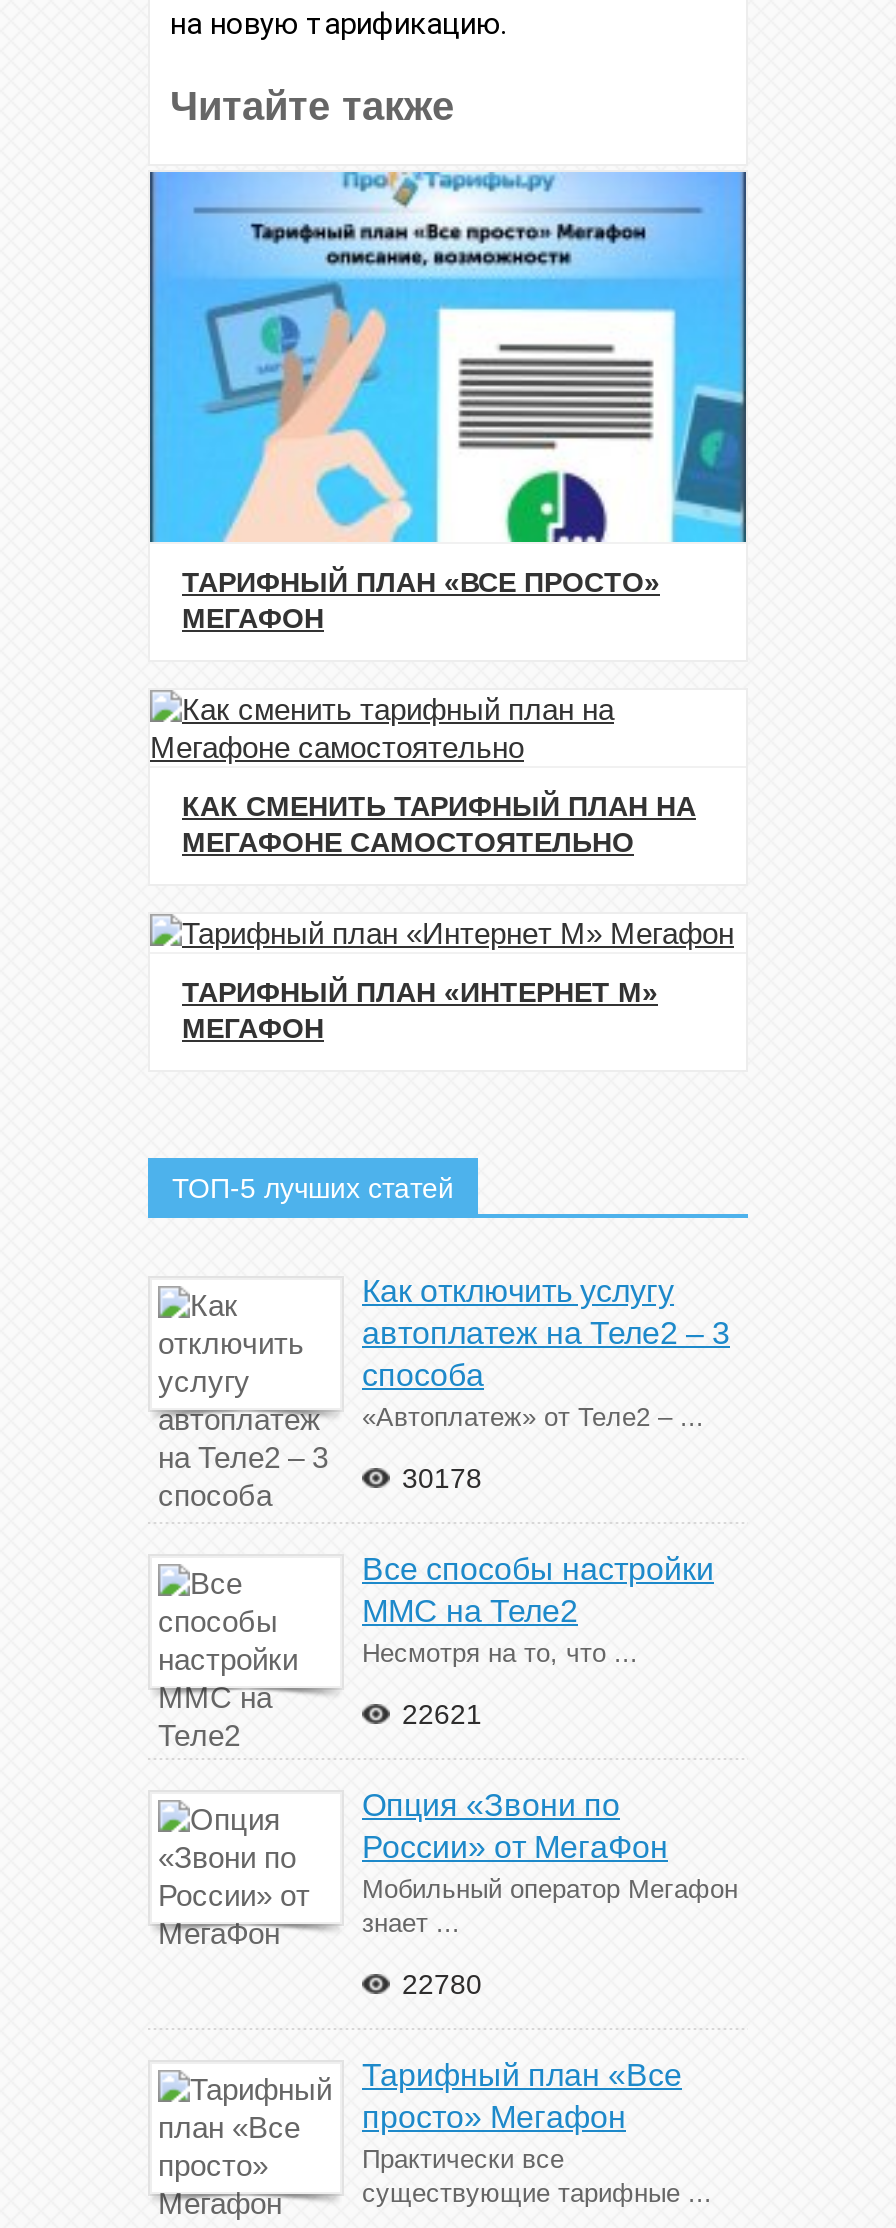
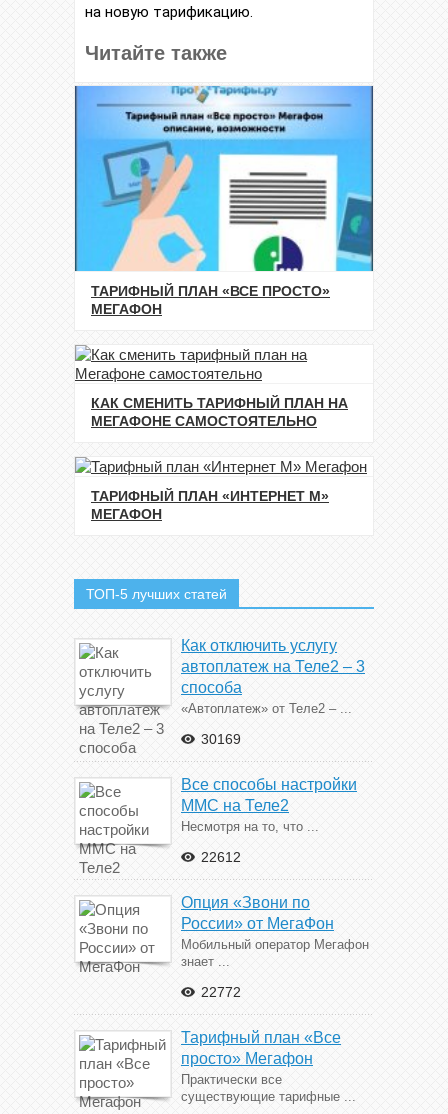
- 30178
+ 30169

- 22621
+ 22612

- 22780
+ 22772
